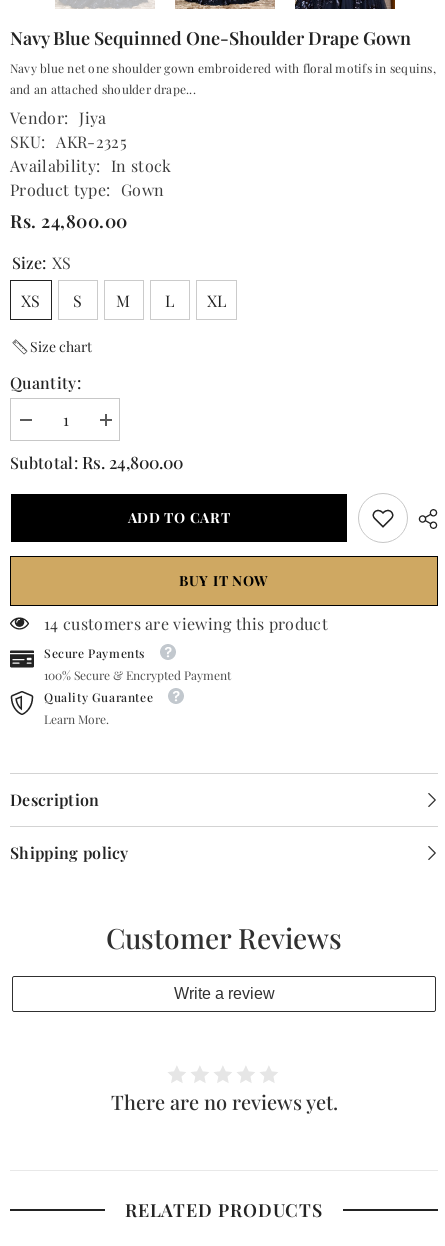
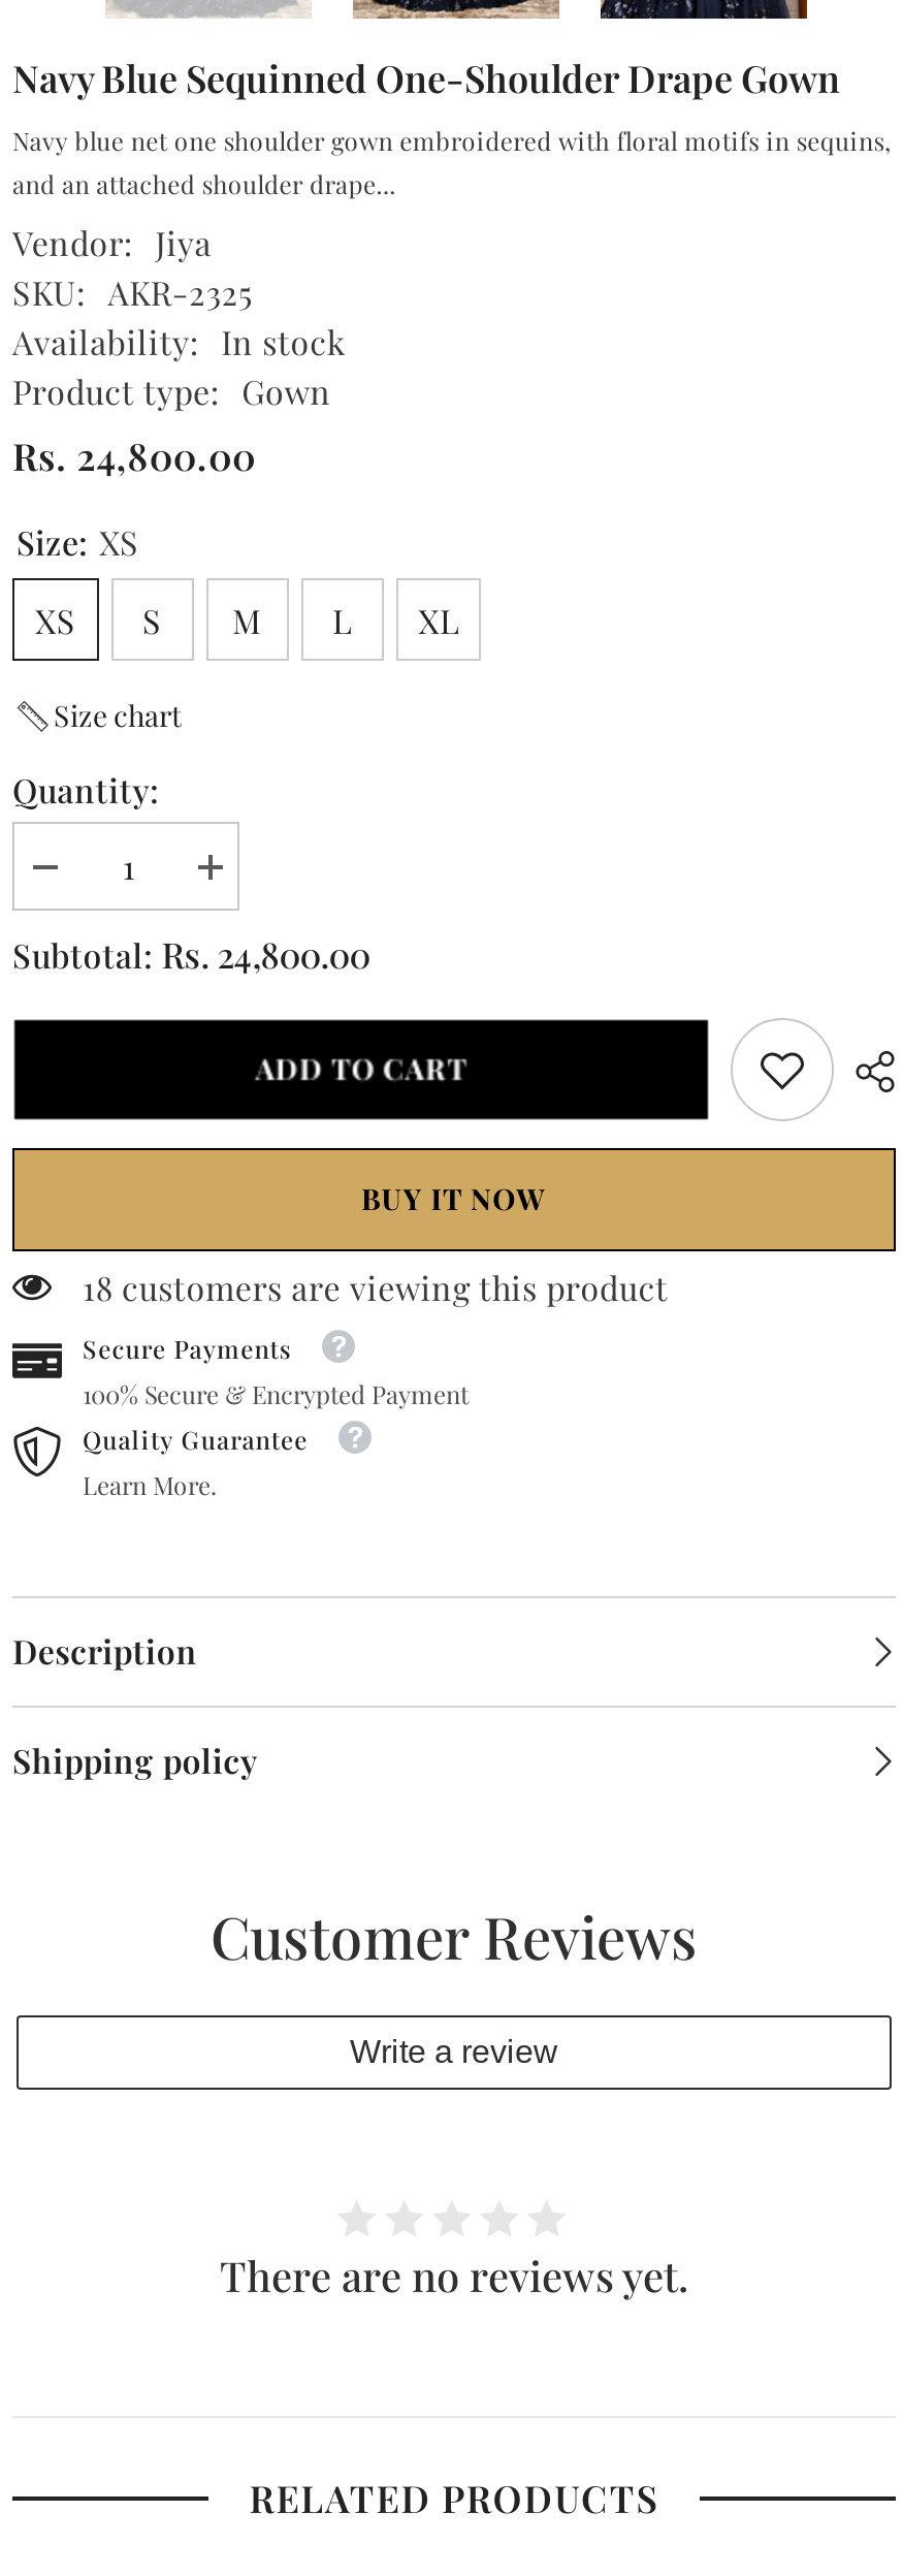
- 14 customers are viewing this product
+ 18 customers are viewing this product
